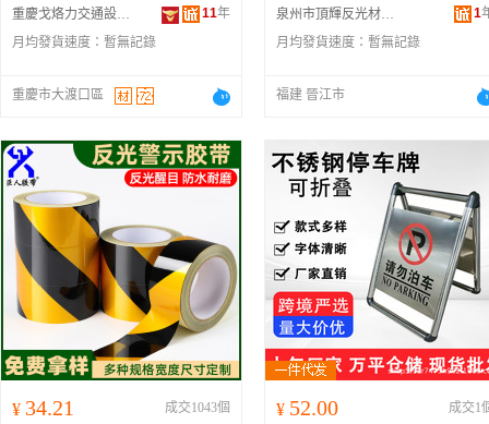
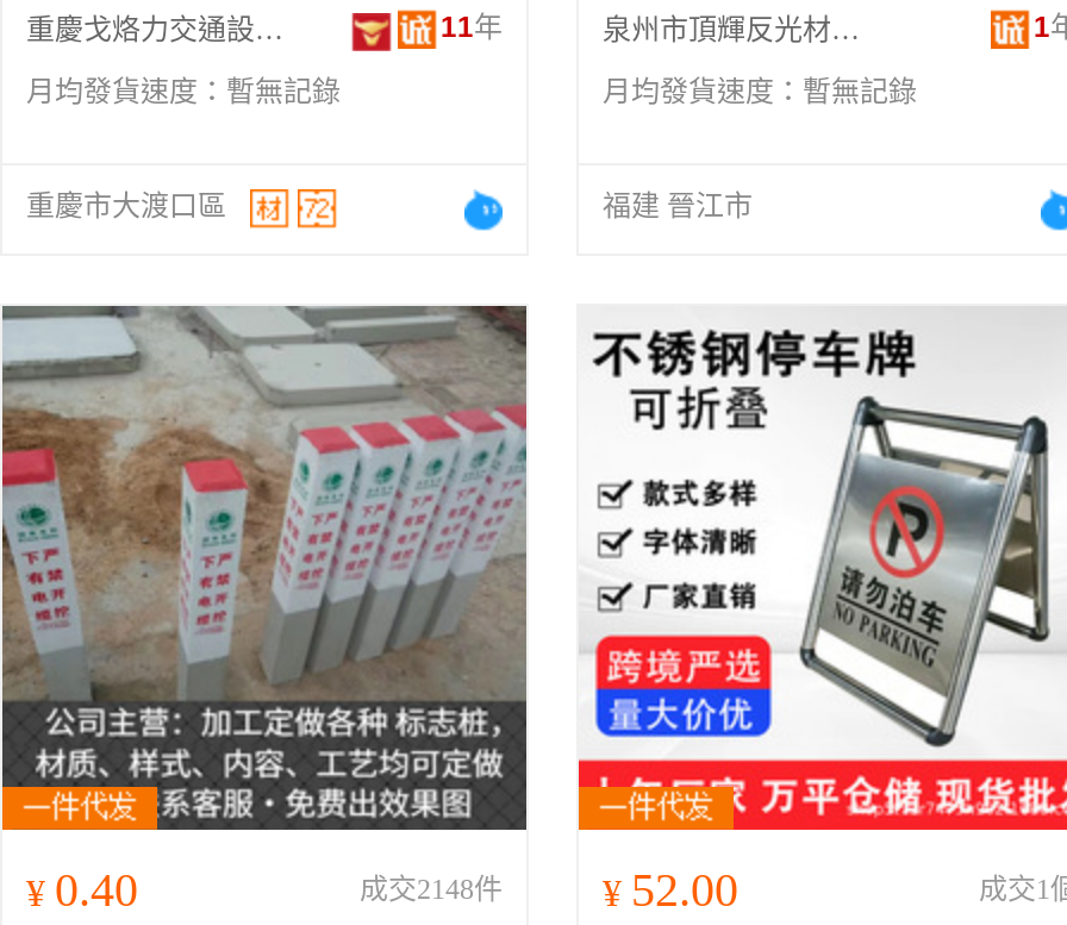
- [image]
- ¥ 34.21
- 成交1043個
+ [image]
+ ¥ 0.40
+ 成交2148件
